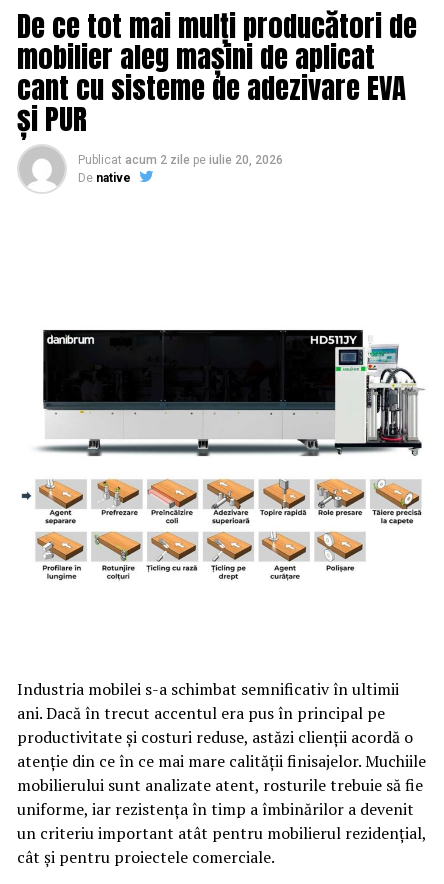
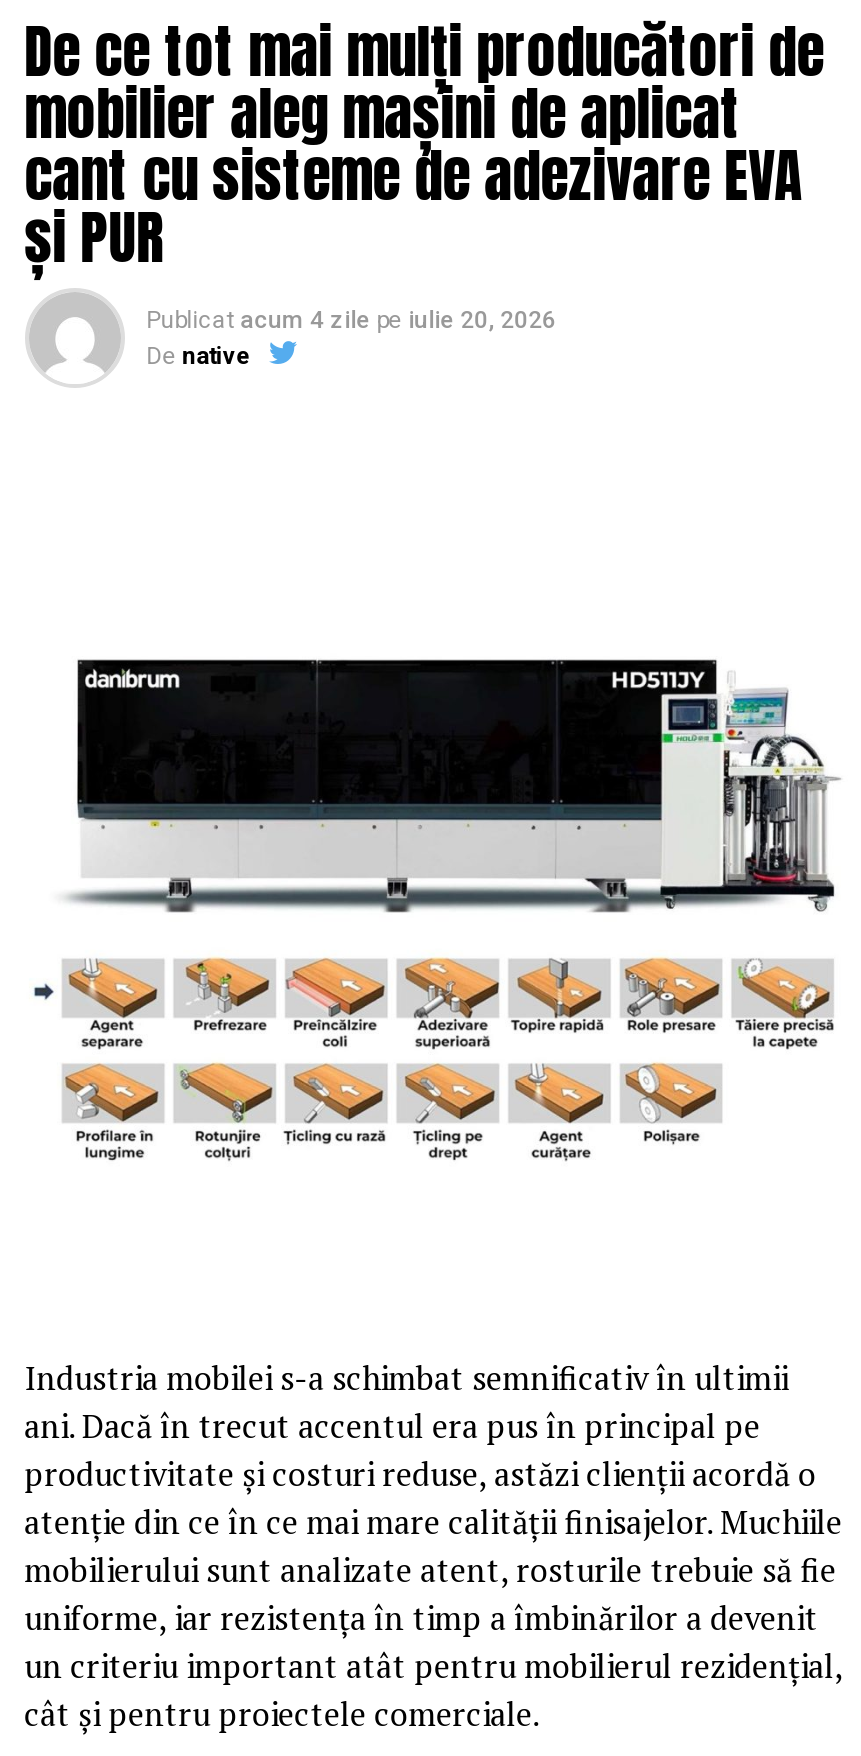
- Publicat acum 2 zile pe iulie 20, 2026
+ Publicat acum 4 zile pe iulie 20, 2026
